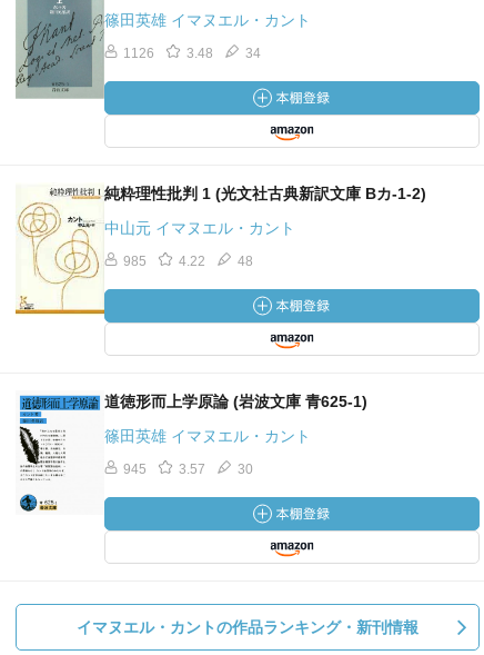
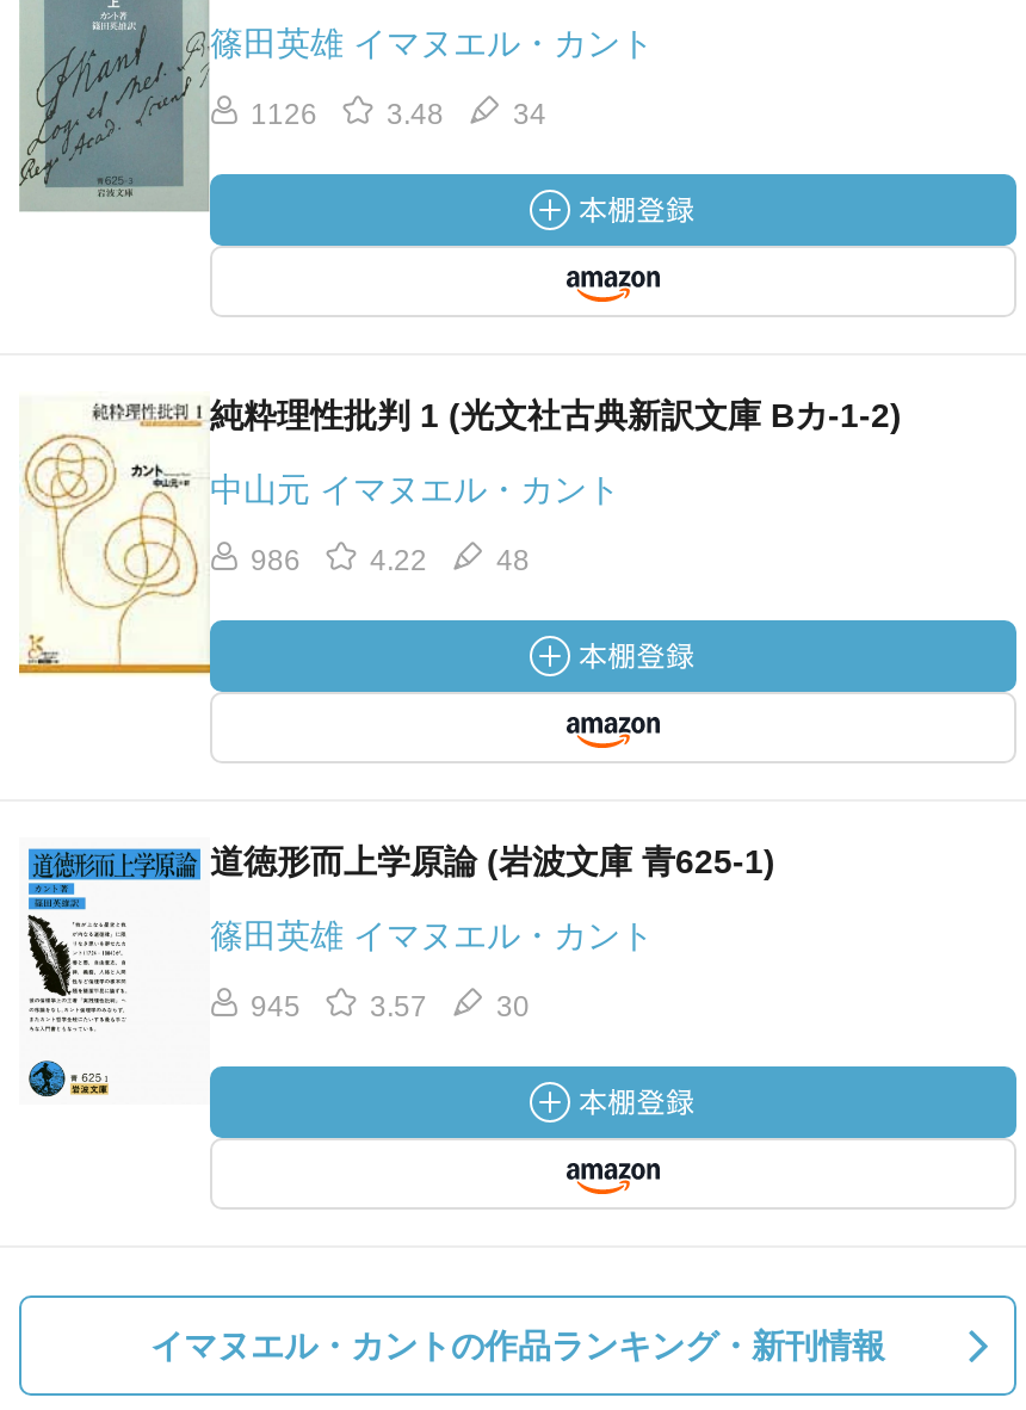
- 985
+ 986
